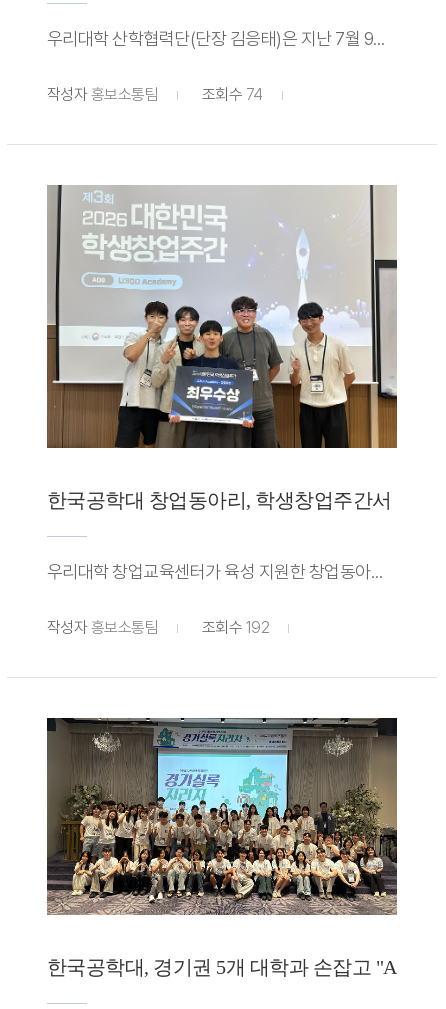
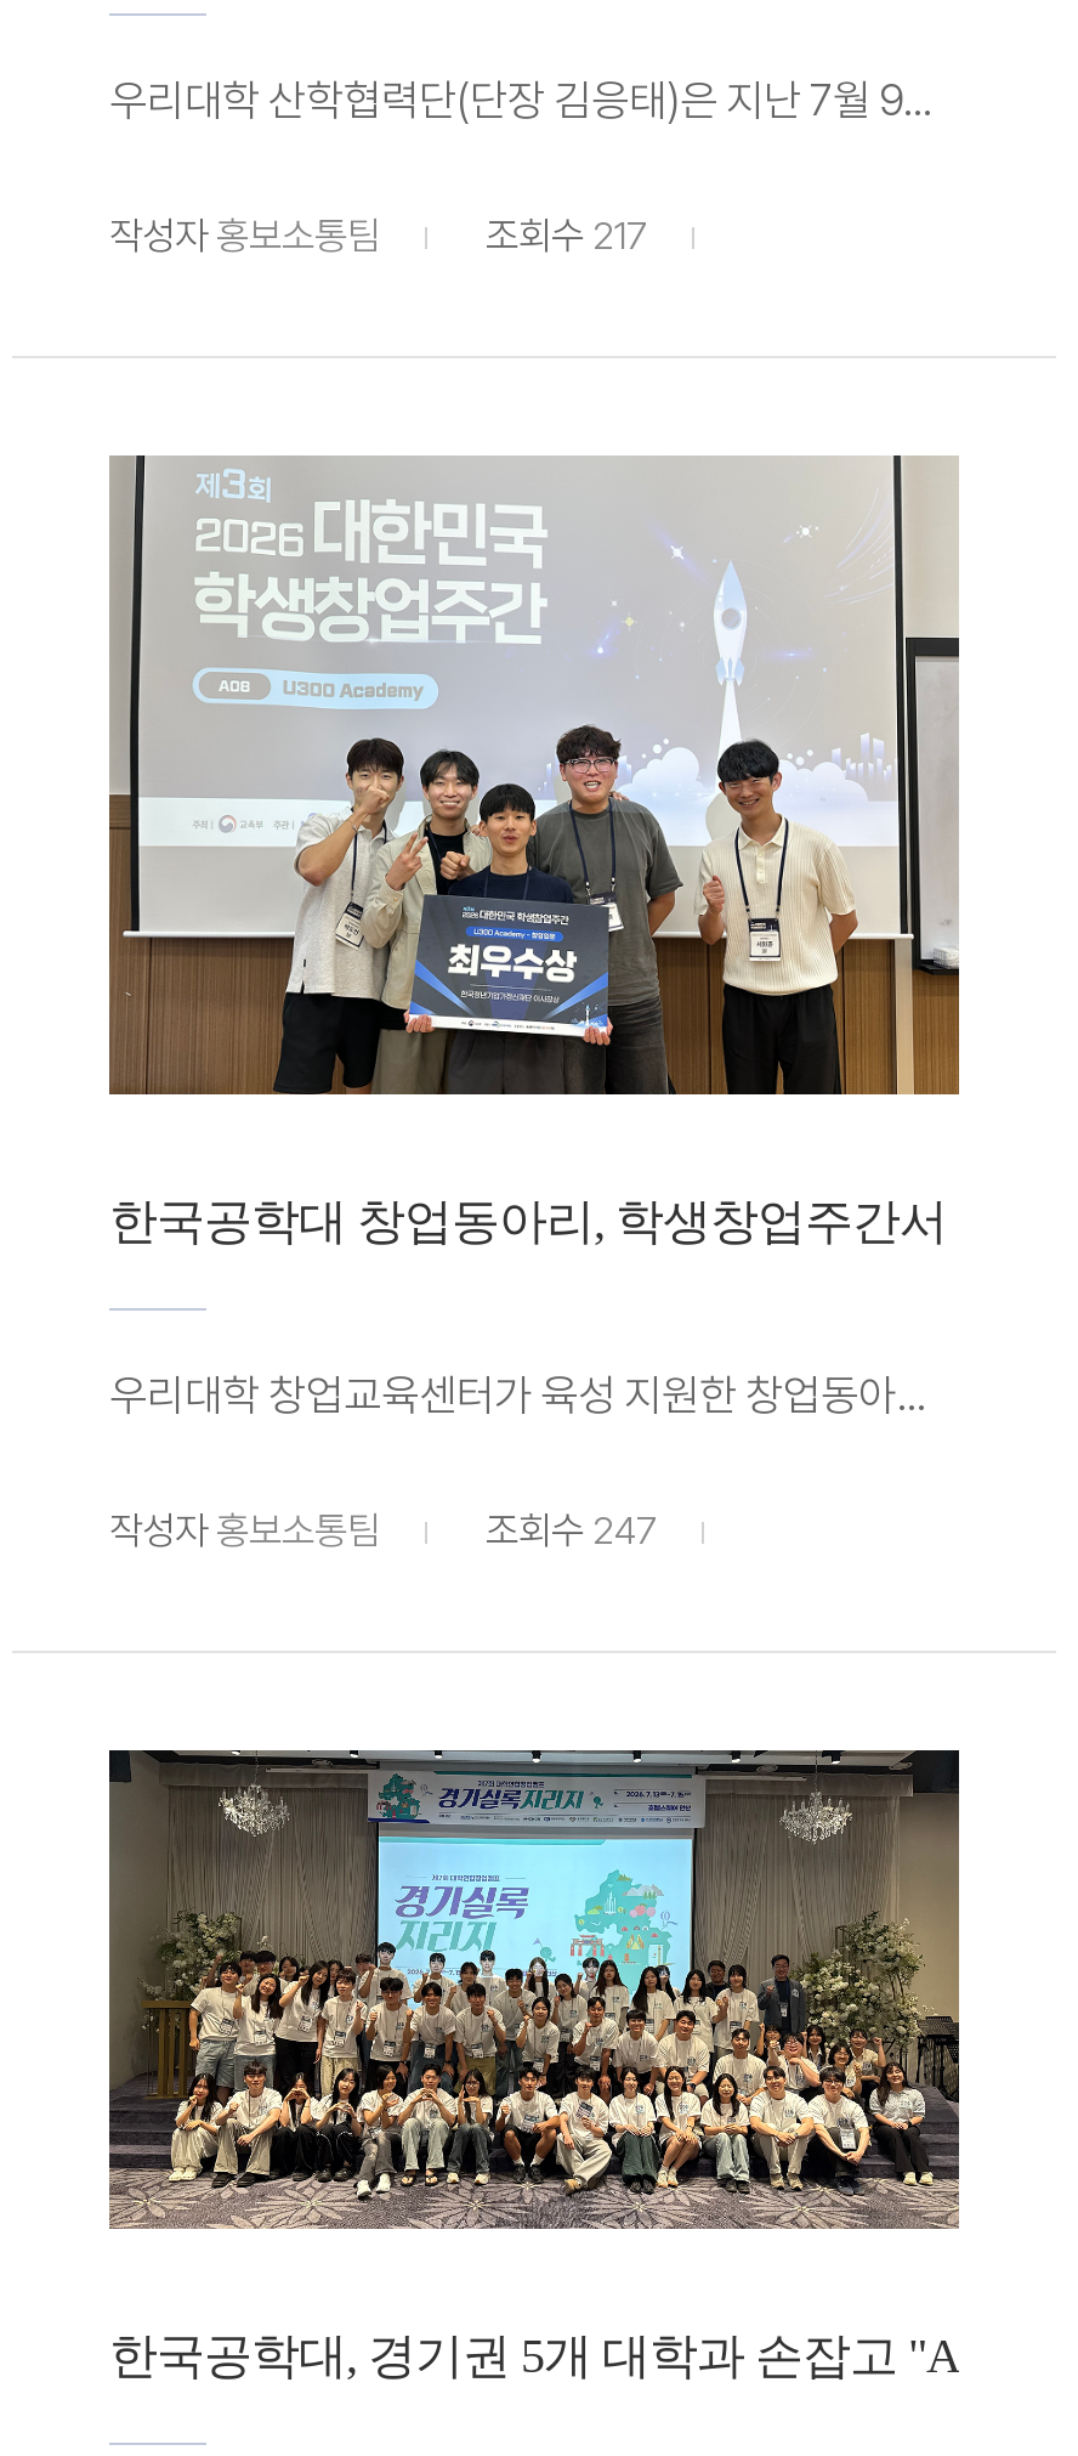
- 조회수 74
+ 조회수 217

- 조회수 192
+ 조회수 247
